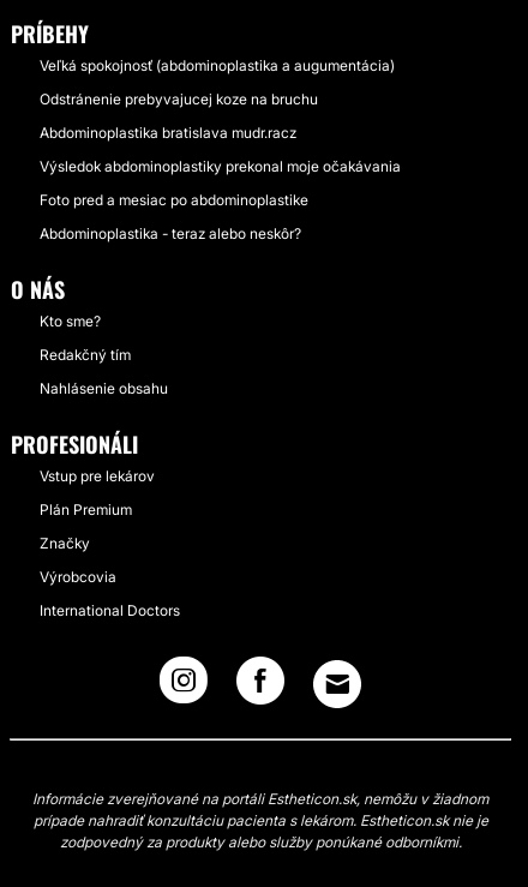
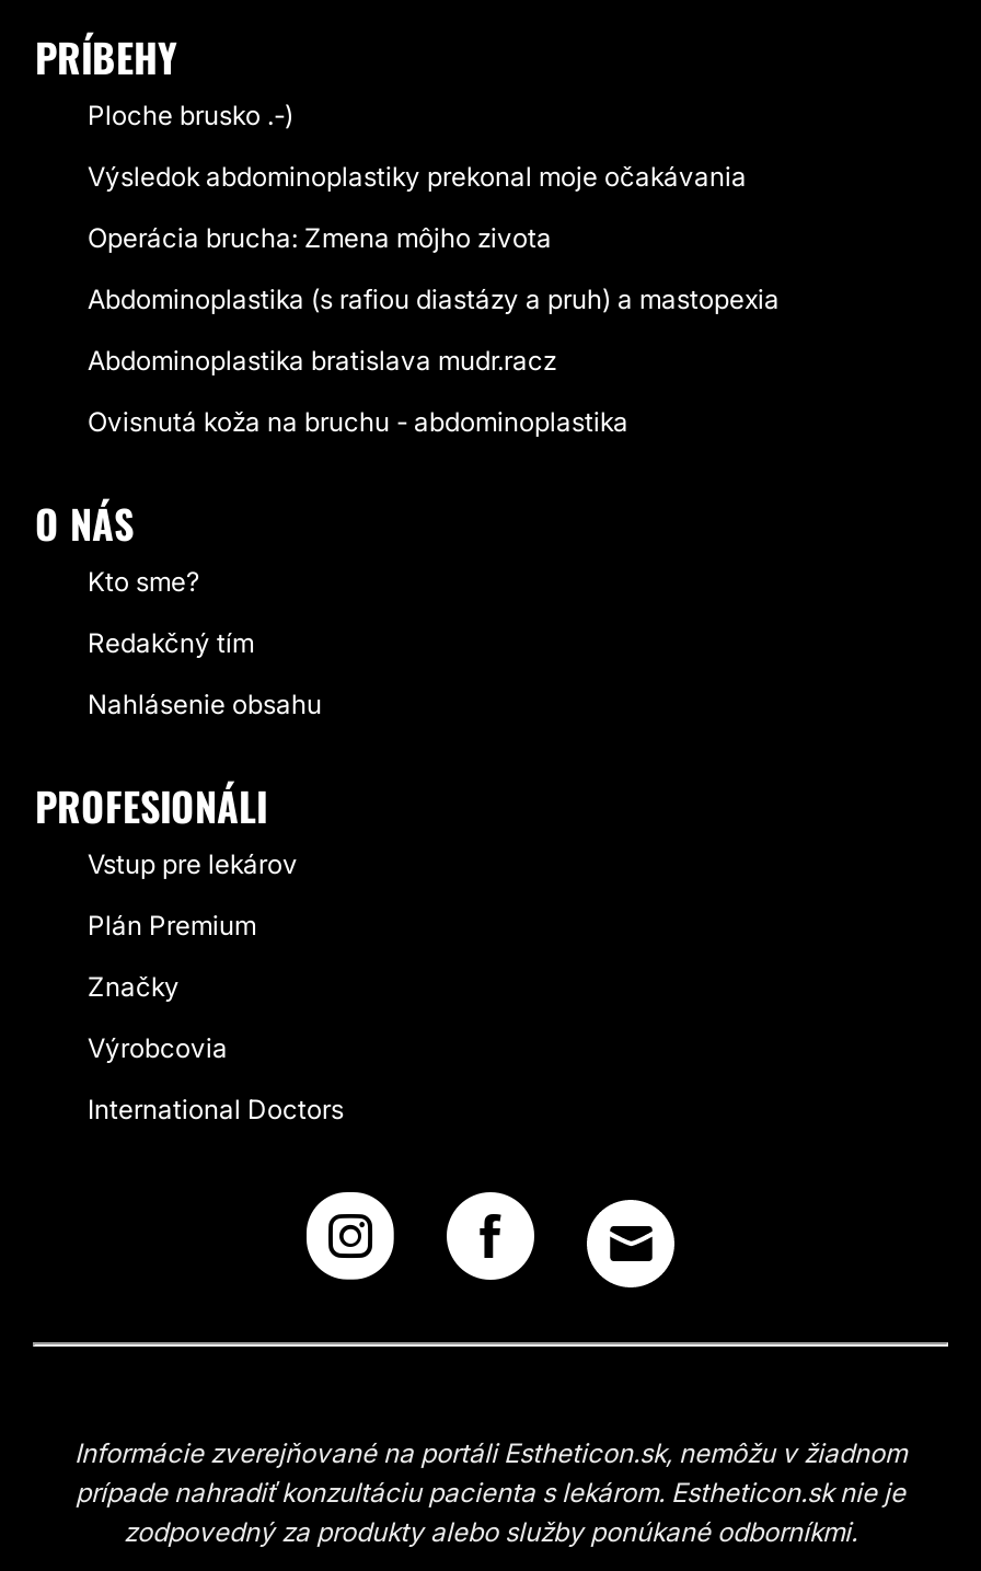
- Veľká spokojnosť (abdominoplastika a augumentácia)
- Odstránenie prebyvajucej koze na bruchu
+ Ploche brusko .-)
+ Operácia brucha: Zmena môjho zivota
+ Abdominoplastika (s rafiou diastázy a pruh) a mastopexia

moved down: Abdominoplastika bratislava mudr.racz

moved up: Výsledok abdominoplastiky prekonal moje očakávania

- Foto pred a mesiac po abdominoplastike
- Abdominoplastika - teraz alebo neskôr?
+ Ovisnutá koža na bruchu - abdominoplastika
